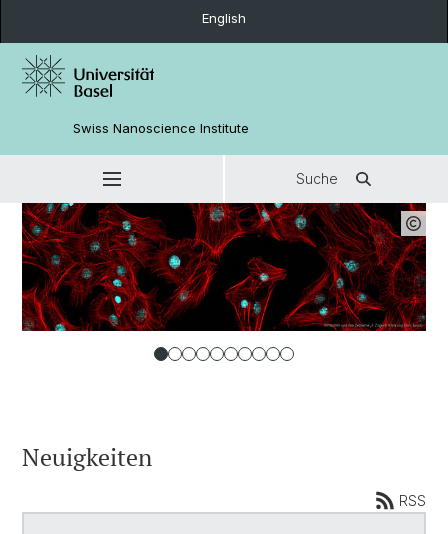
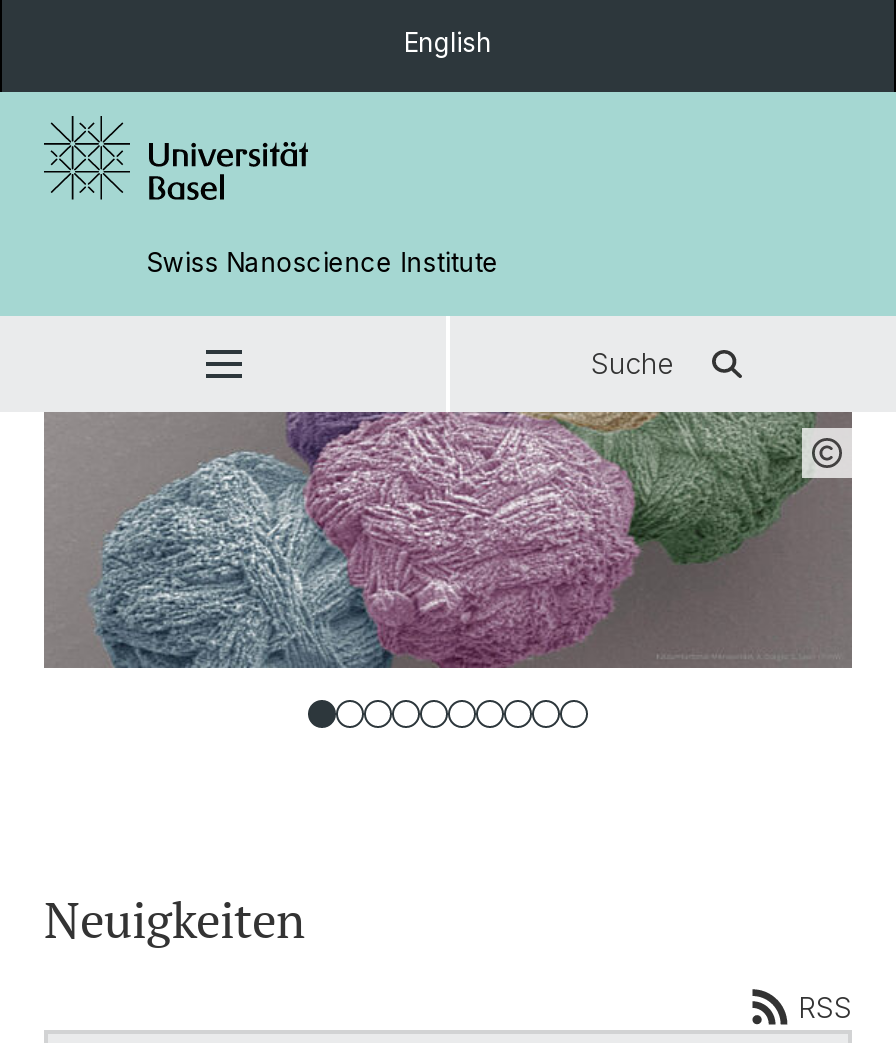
- [image]
+ [image]
